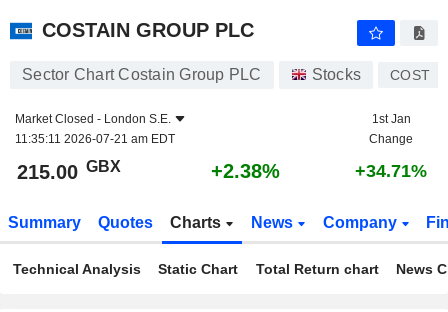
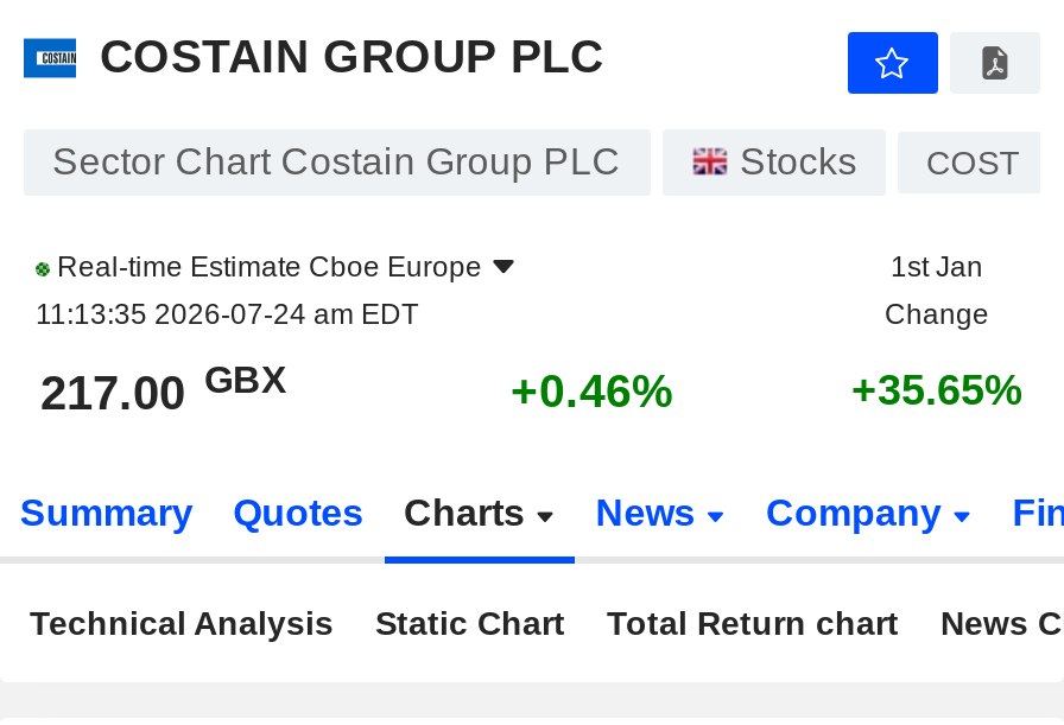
- Market Closed - London S.E.
- 11:35:11 2026-07-21 am EDT
+ Real-time Estimate Cboe Europe
+ 11:13:35 2026-07-24 am EDT

- 215.00 GBX
+ 217.00 GBX

- +2.38%
+ +0.46%

- +34.71%
+ +35.65%
